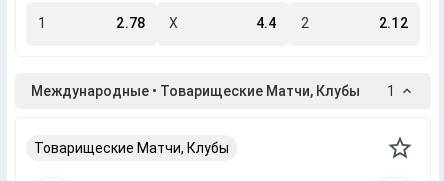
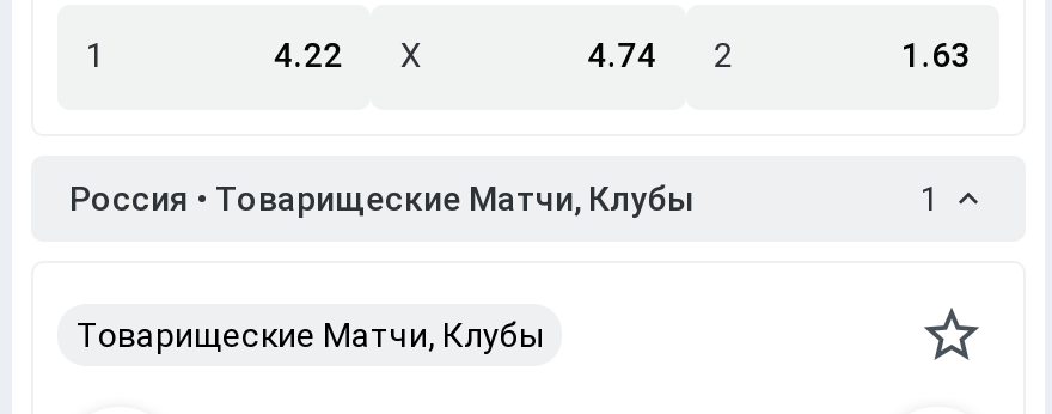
- 2.78 X
+ 4.22 X

- 4.4 2
+ 4.74 2

- 2.12
+ 1.63

- Международные • Товарищеские Матчи, Клубы
+ Россия • Товарищеские Матчи, Клубы
